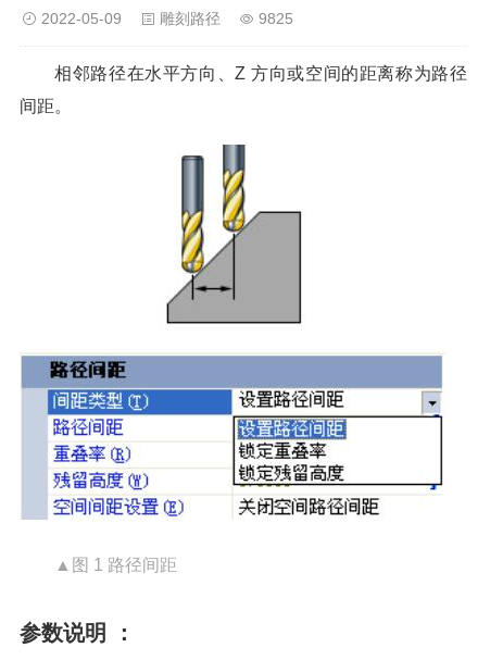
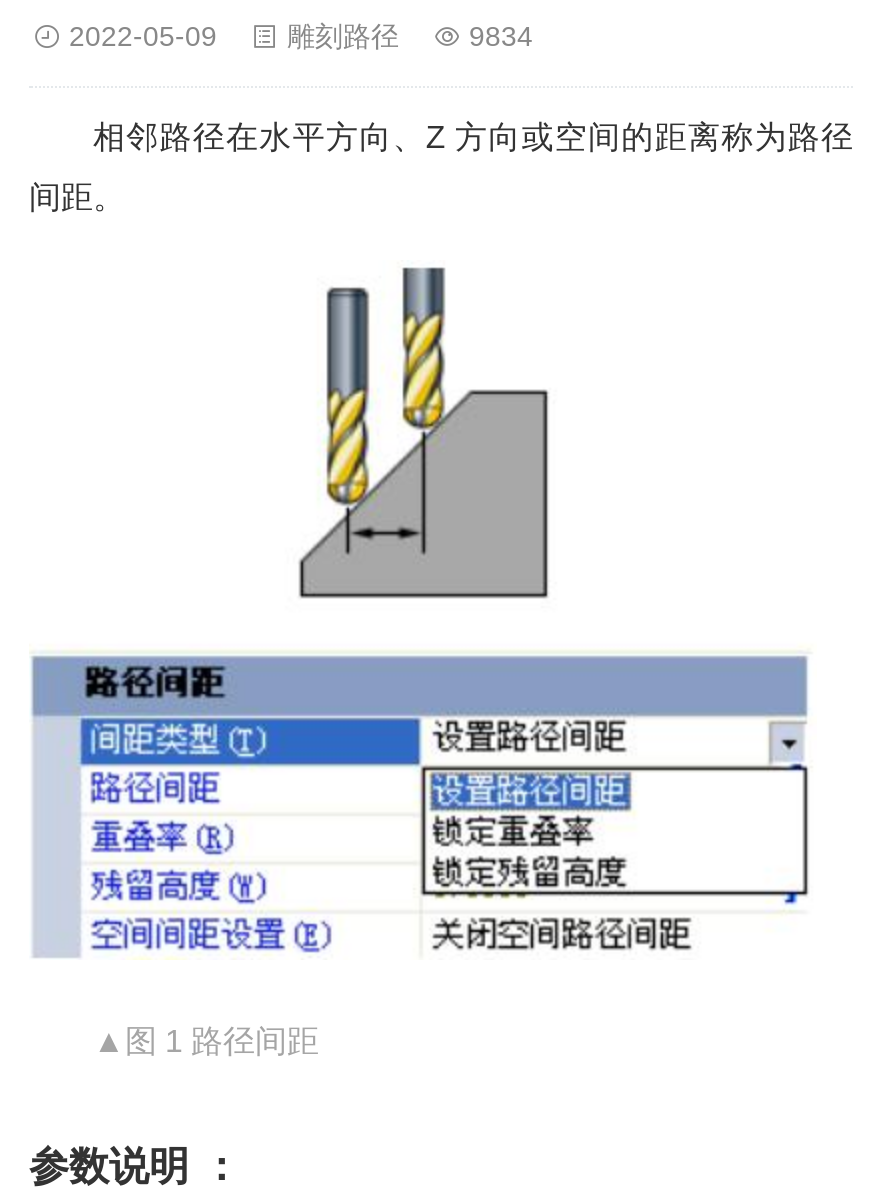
- 9825
+ 9834
